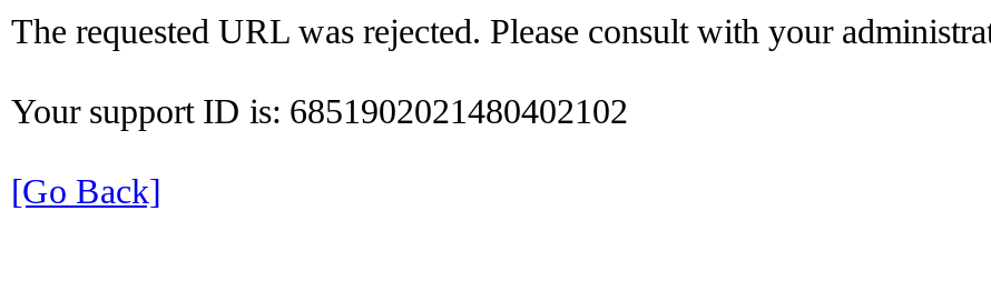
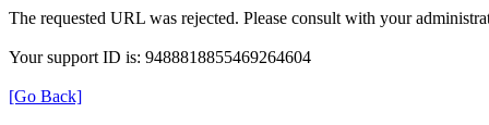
- Your support ID is: 6851902021480402102
+ Your support ID is: 9488818855469264604
